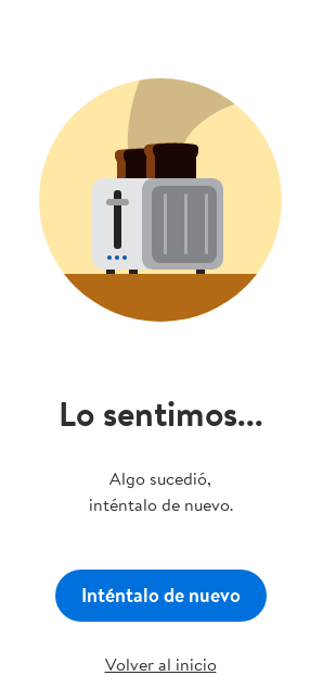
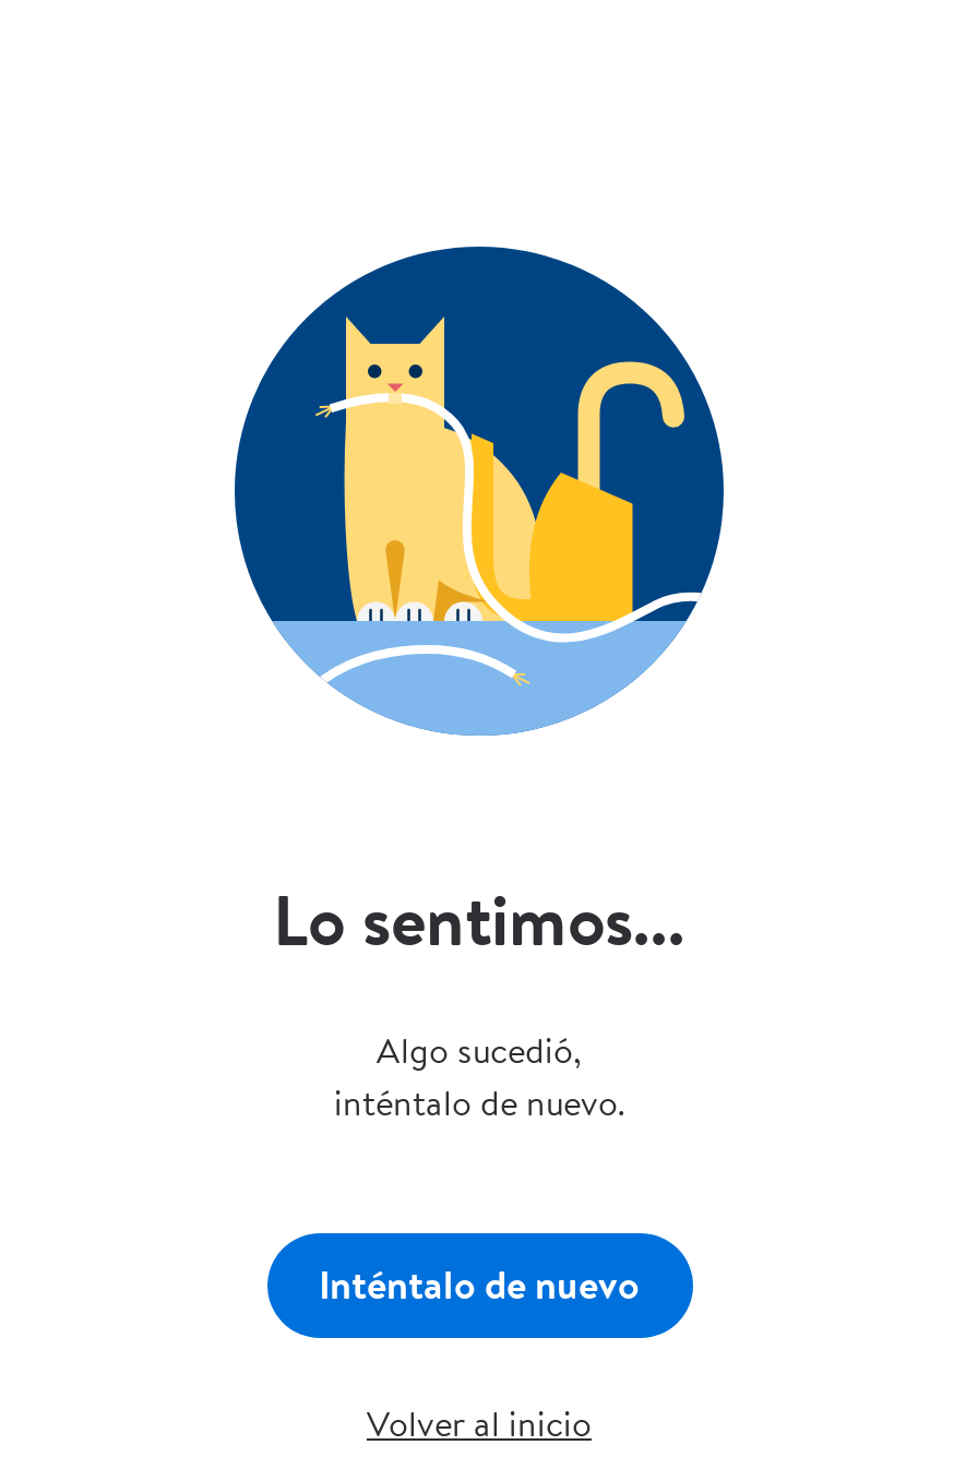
- [image]
+ [image]
